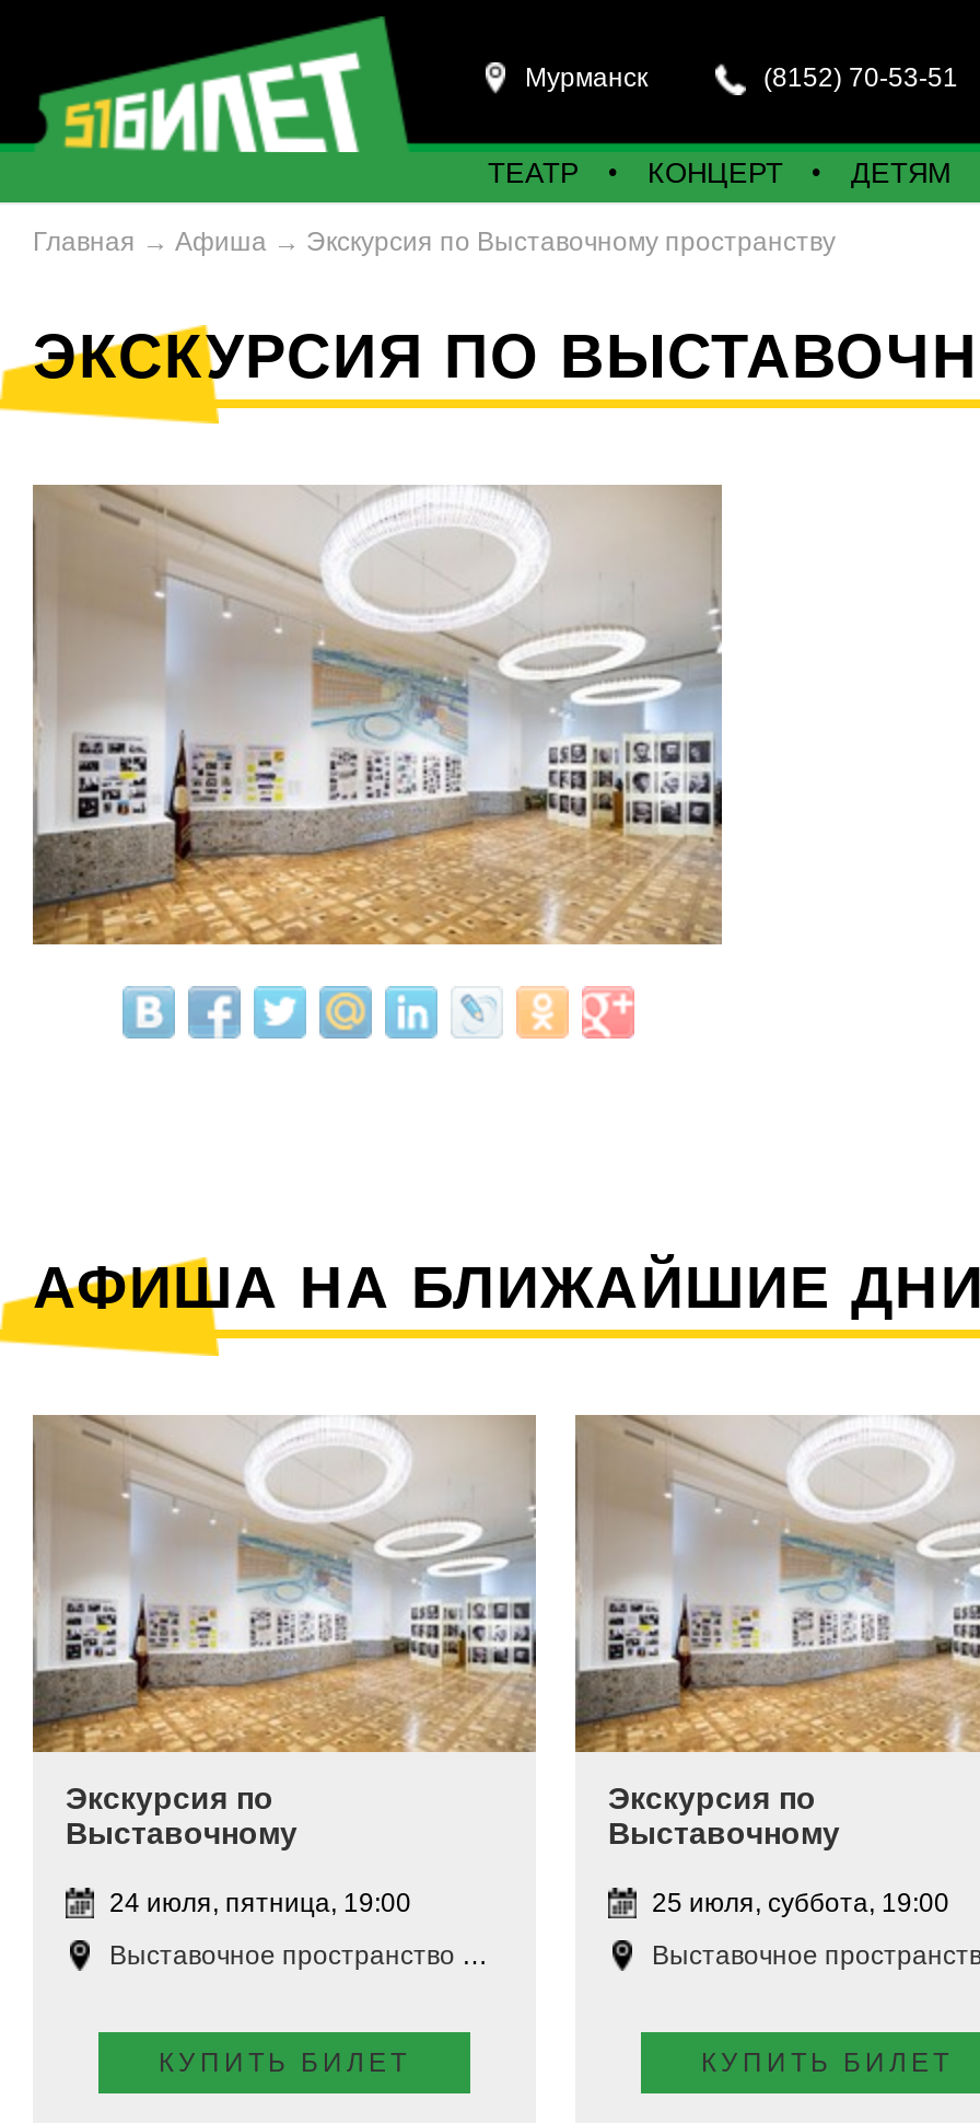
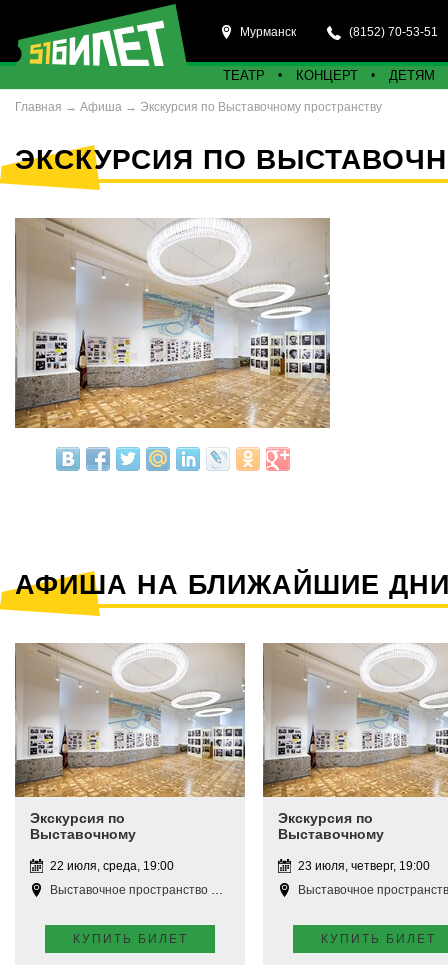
- 24 июля, пятница, 19:00
+ 22 июля, среда, 19:00

- 25 июля, суббота, 19:00
+ 23 июля, четверг, 19:00
